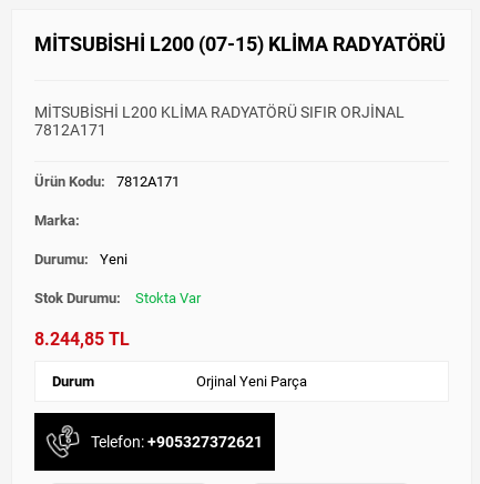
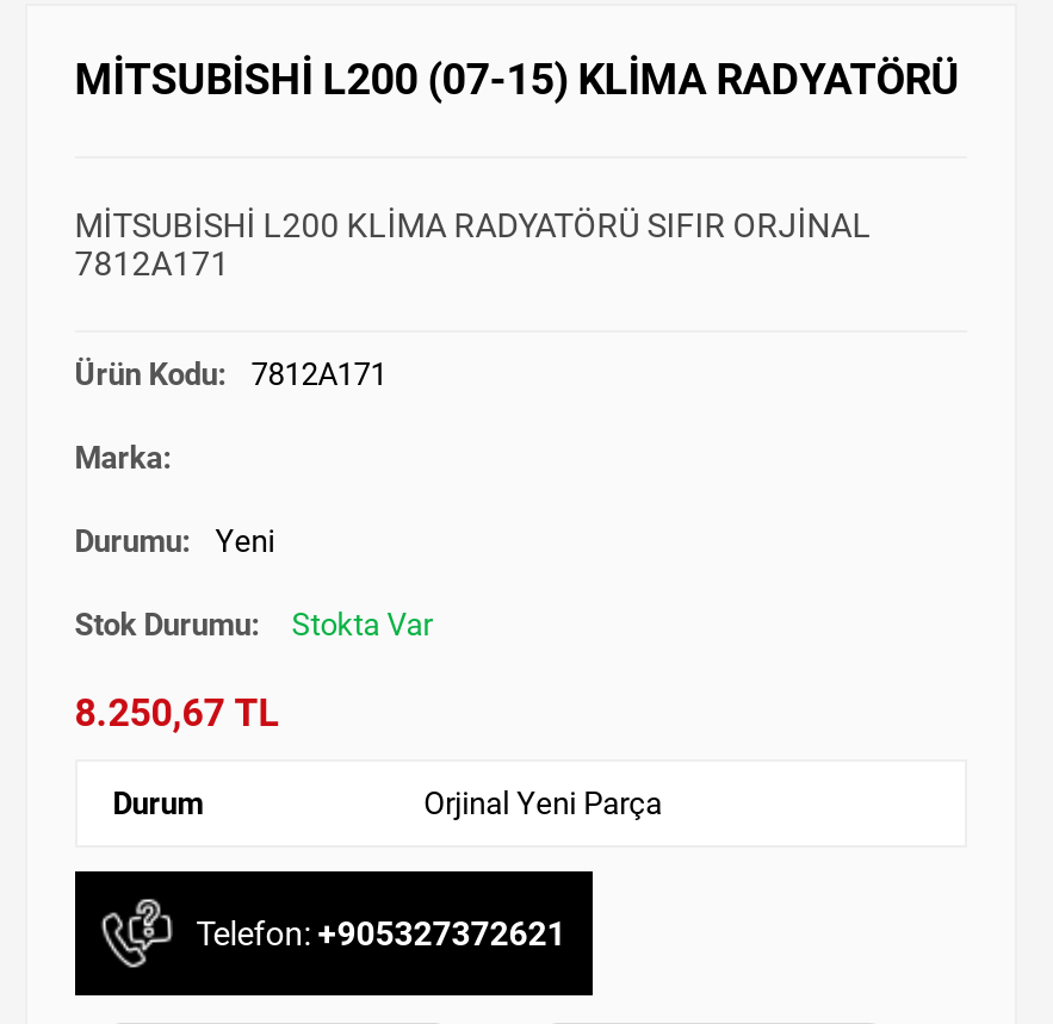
- 8.244,85 TL
+ 8.250,67 TL
